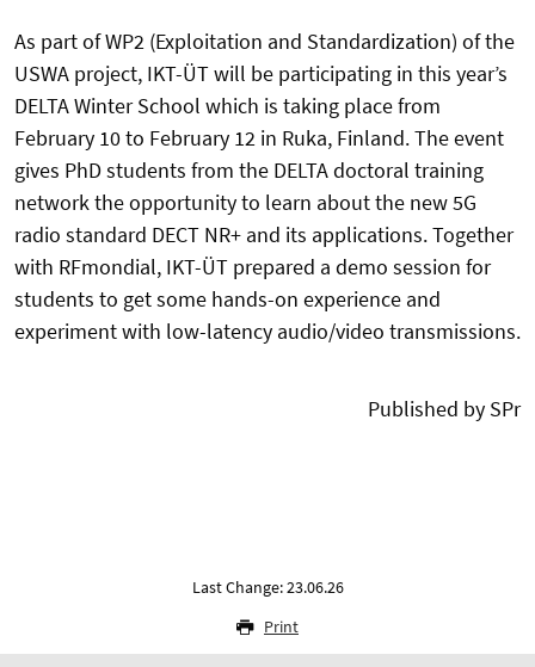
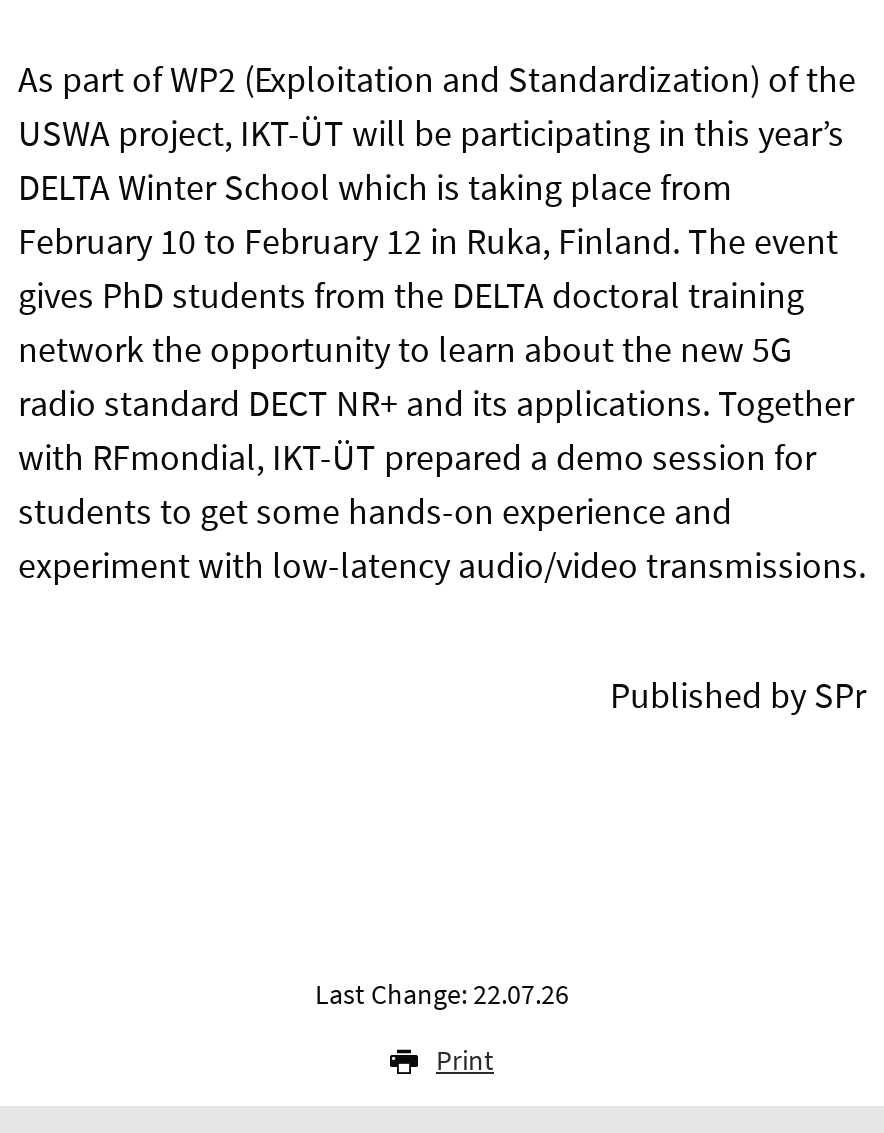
- Last Change: 23.06.26
+ Last Change: 22.07.26
